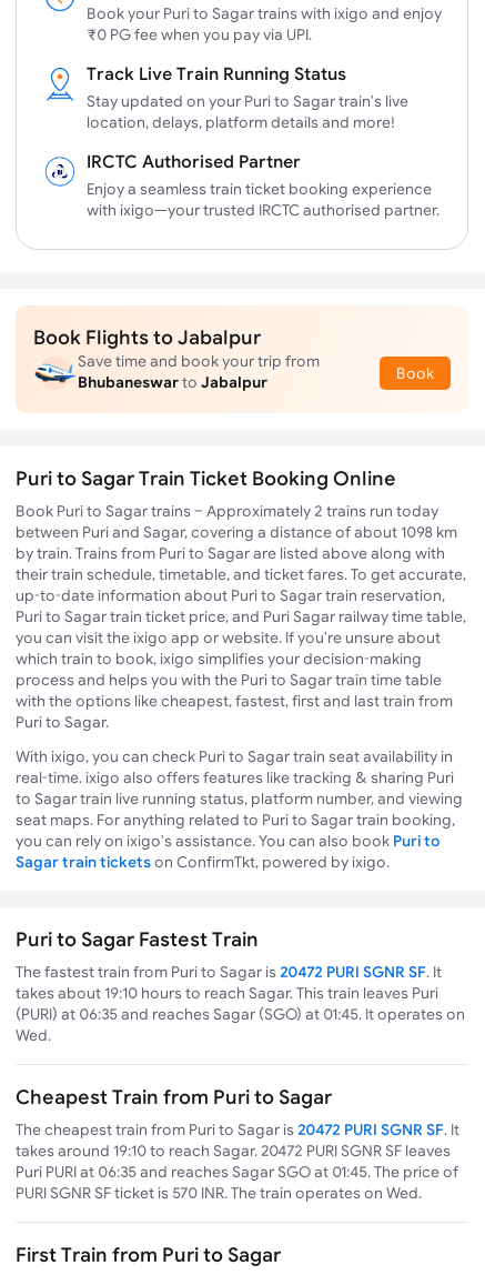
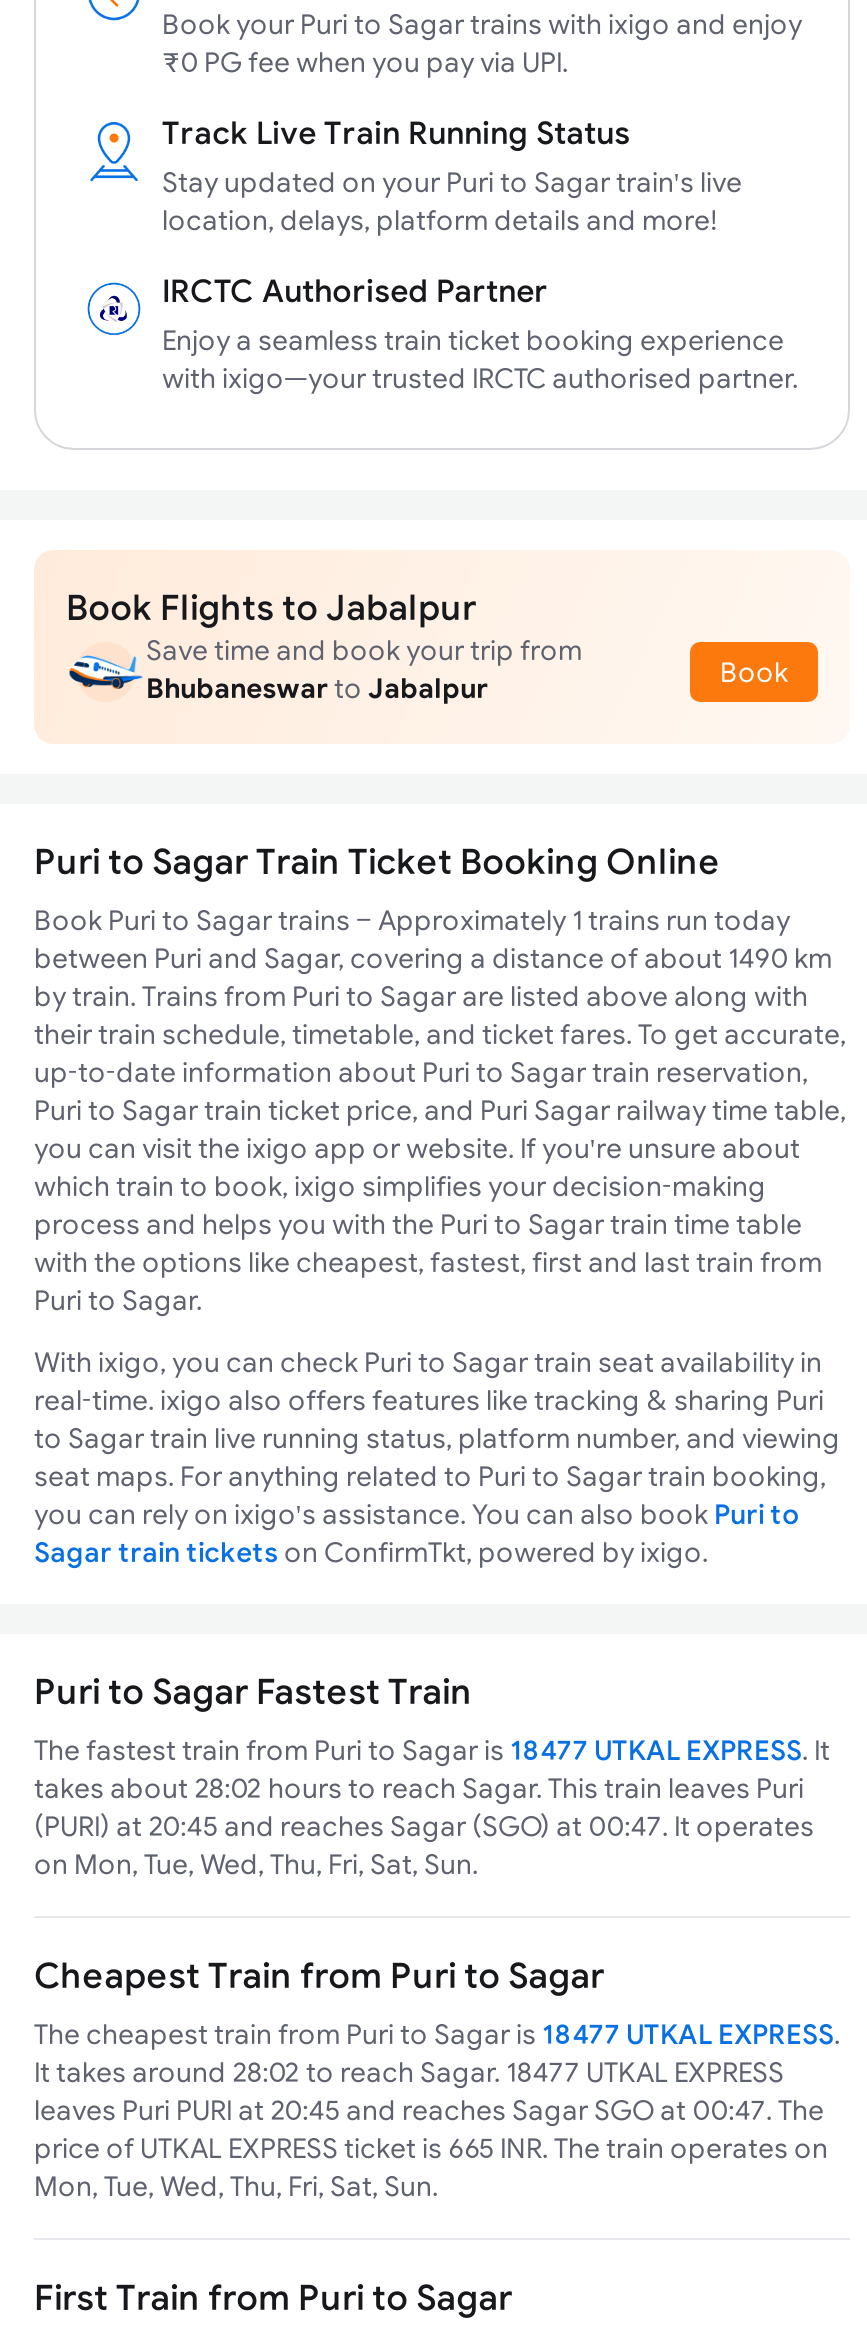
- Book Puri to Sagar trains – Approximately 2 trains run today
+ Book Puri to Sagar trains – Approximately 1 trains run today

- between Puri and Sagar, covering a distance of about 1098 km
+ between Puri and Sagar, covering a distance of about 1490 km

- The fastest train from Puri to Sagar is 20472 PURI SGNR SF. It
- takes about 19:10 hours to reach Sagar. This train leaves Puri
- (PURI) at 06:35 and reaches Sagar (SGO) at 01:45. It operates on
- Wed.
+ The fastest train from Puri to Sagar is 18477 UTKAL EXPRESS. It
+ takes about 28:02 hours to reach Sagar. This train leaves Puri
+ (PURI) at 20:45 and reaches Sagar (SGO) at 00:47. It operates
+ on Mon, Tue, Wed, Thu, Fri, Sat, Sun.

- The cheapest train from Puri to Sagar is 20472 PURI SGNR SF. It
- takes around 19:10 to reach Sagar. 20472 PURI SGNR SF leaves
- Puri PURI at 06:35 and reaches Sagar SGO at 01:45. The price of
- PURI SGNR SF ticket is 570 INR. The train operates on Wed.
+ The cheapest train from Puri to Sagar is 18477 UTKAL EXPRESS.
+ It takes around 28:02 to reach Sagar. 18477 UTKAL EXPRESS
+ leaves Puri PURI at 20:45 and reaches Sagar SGO at 00:47. The
+ price of UTKAL EXPRESS ticket is 665 INR. The train operates on
+ Mon, Tue, Wed, Thu, Fri, Sat, Sun.
